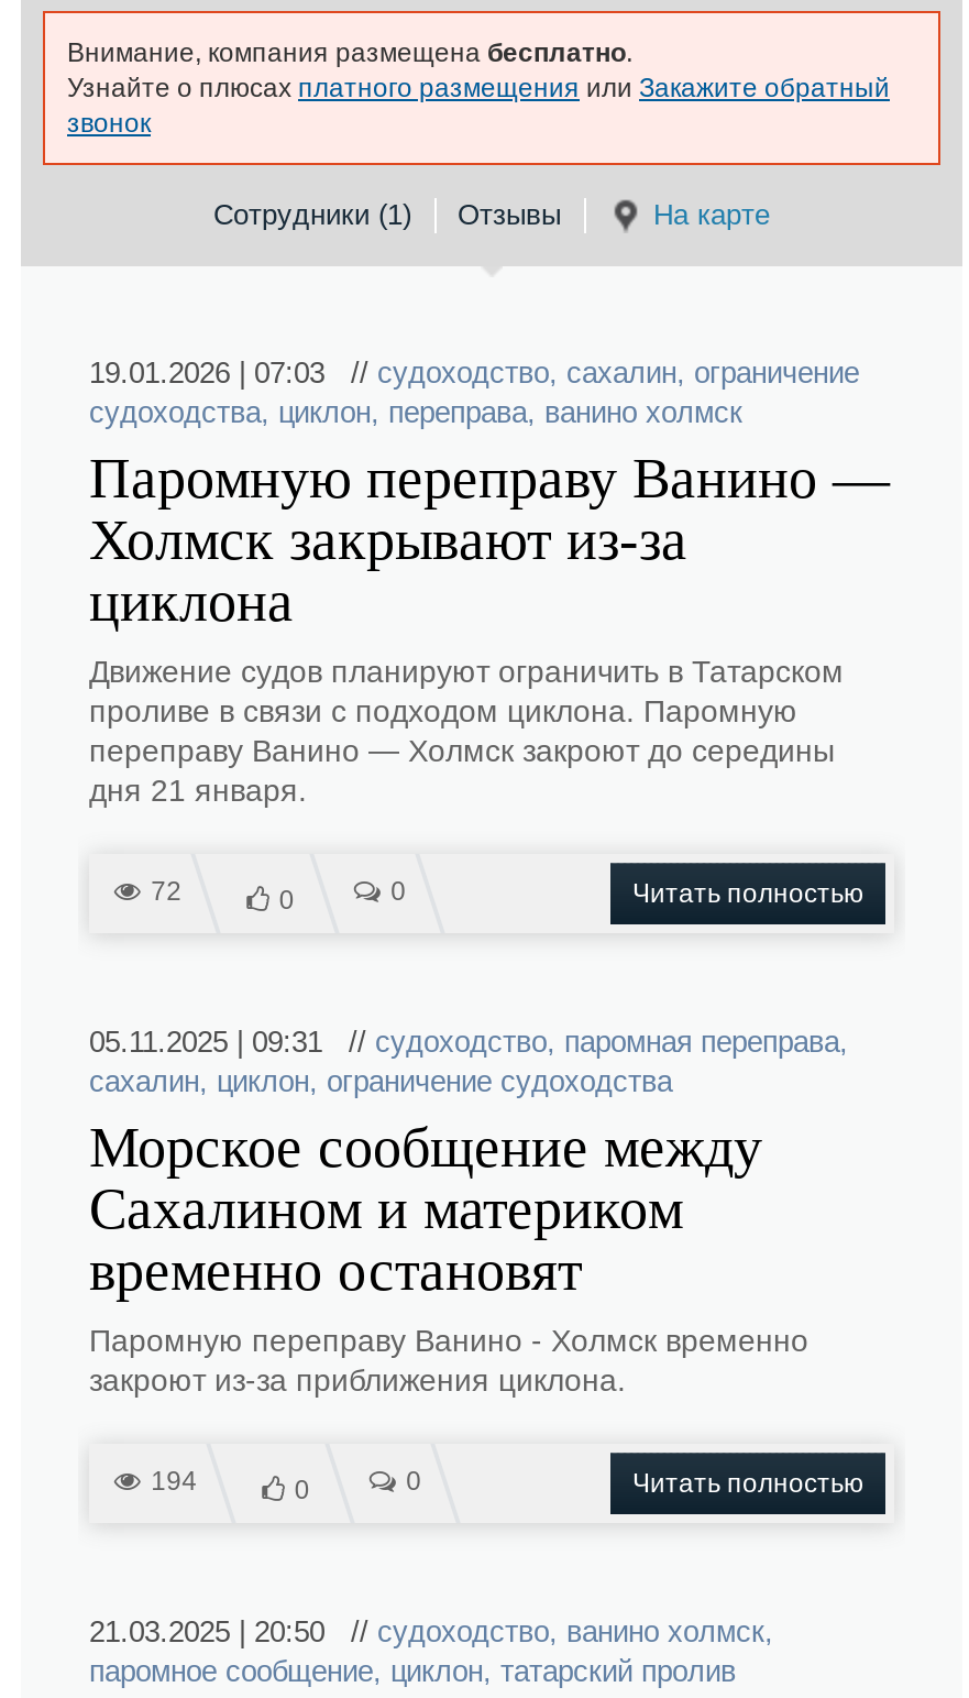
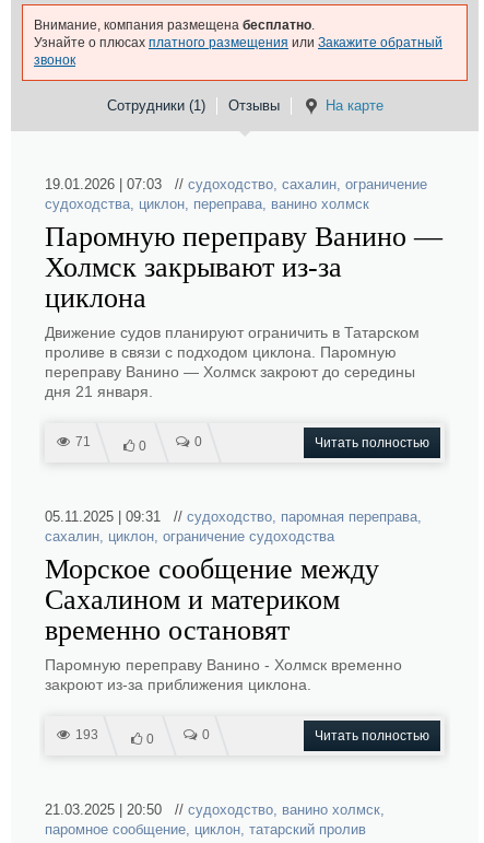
- 72
+ 71

- 194
+ 193
